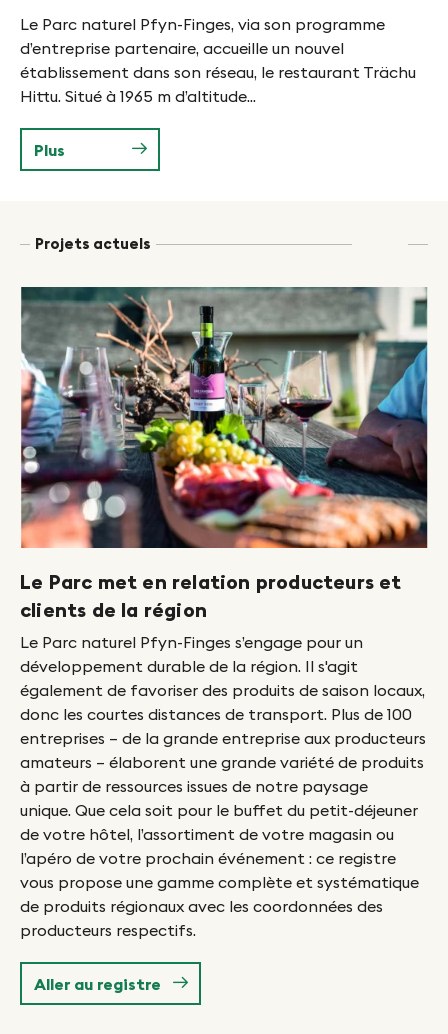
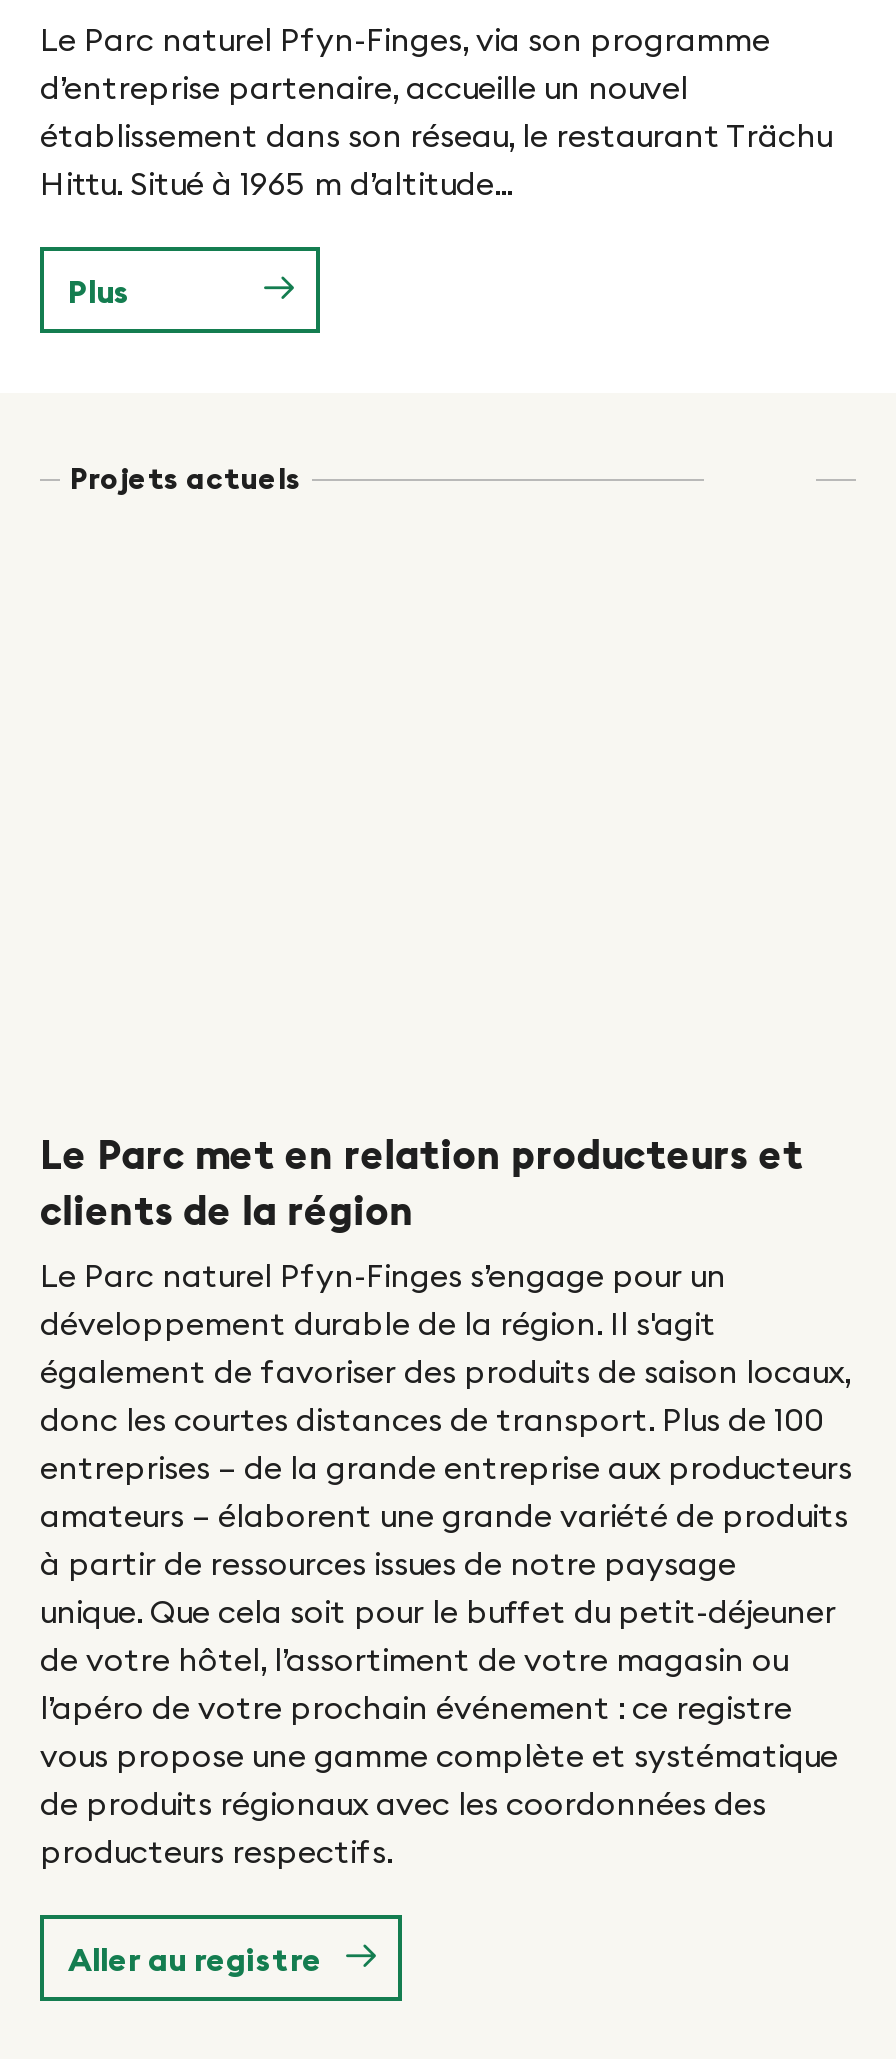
- [image]
